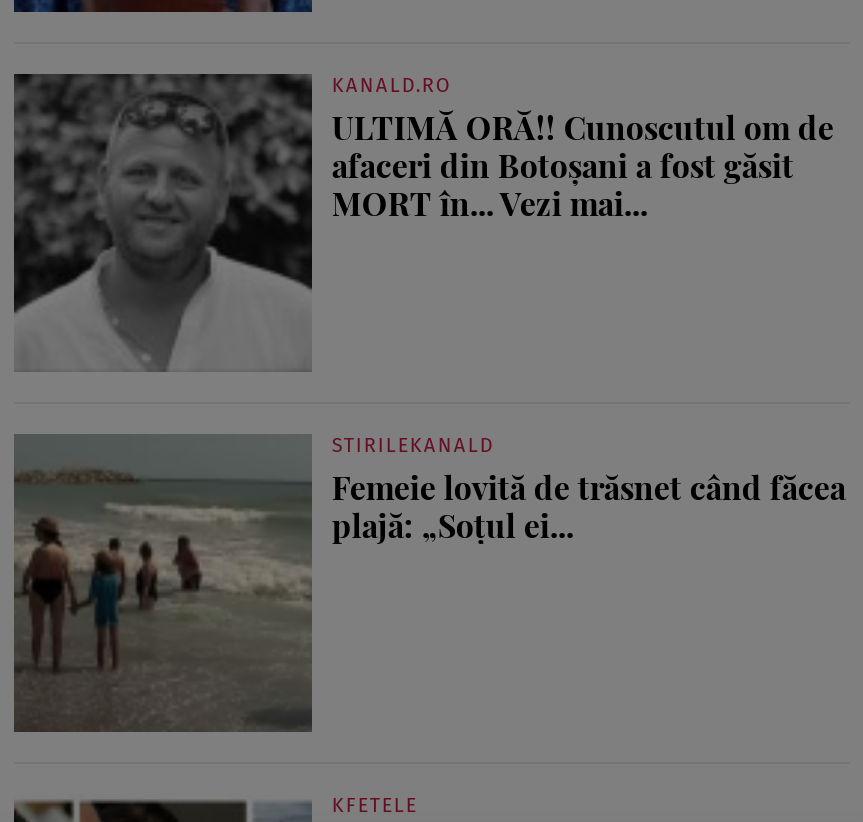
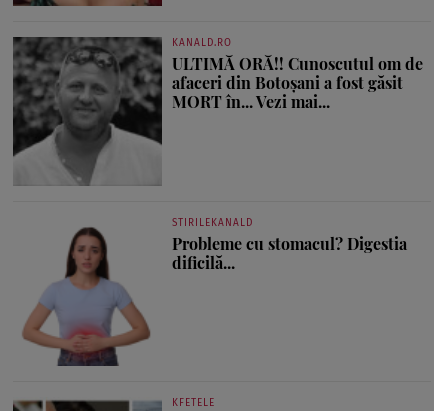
- [image]
- Femeie lovită de trăsnet când făcea
- plajă: „Soțul ei...
+ [image]
+ Probleme cu stomacul? Digestia
+ dificilă...
